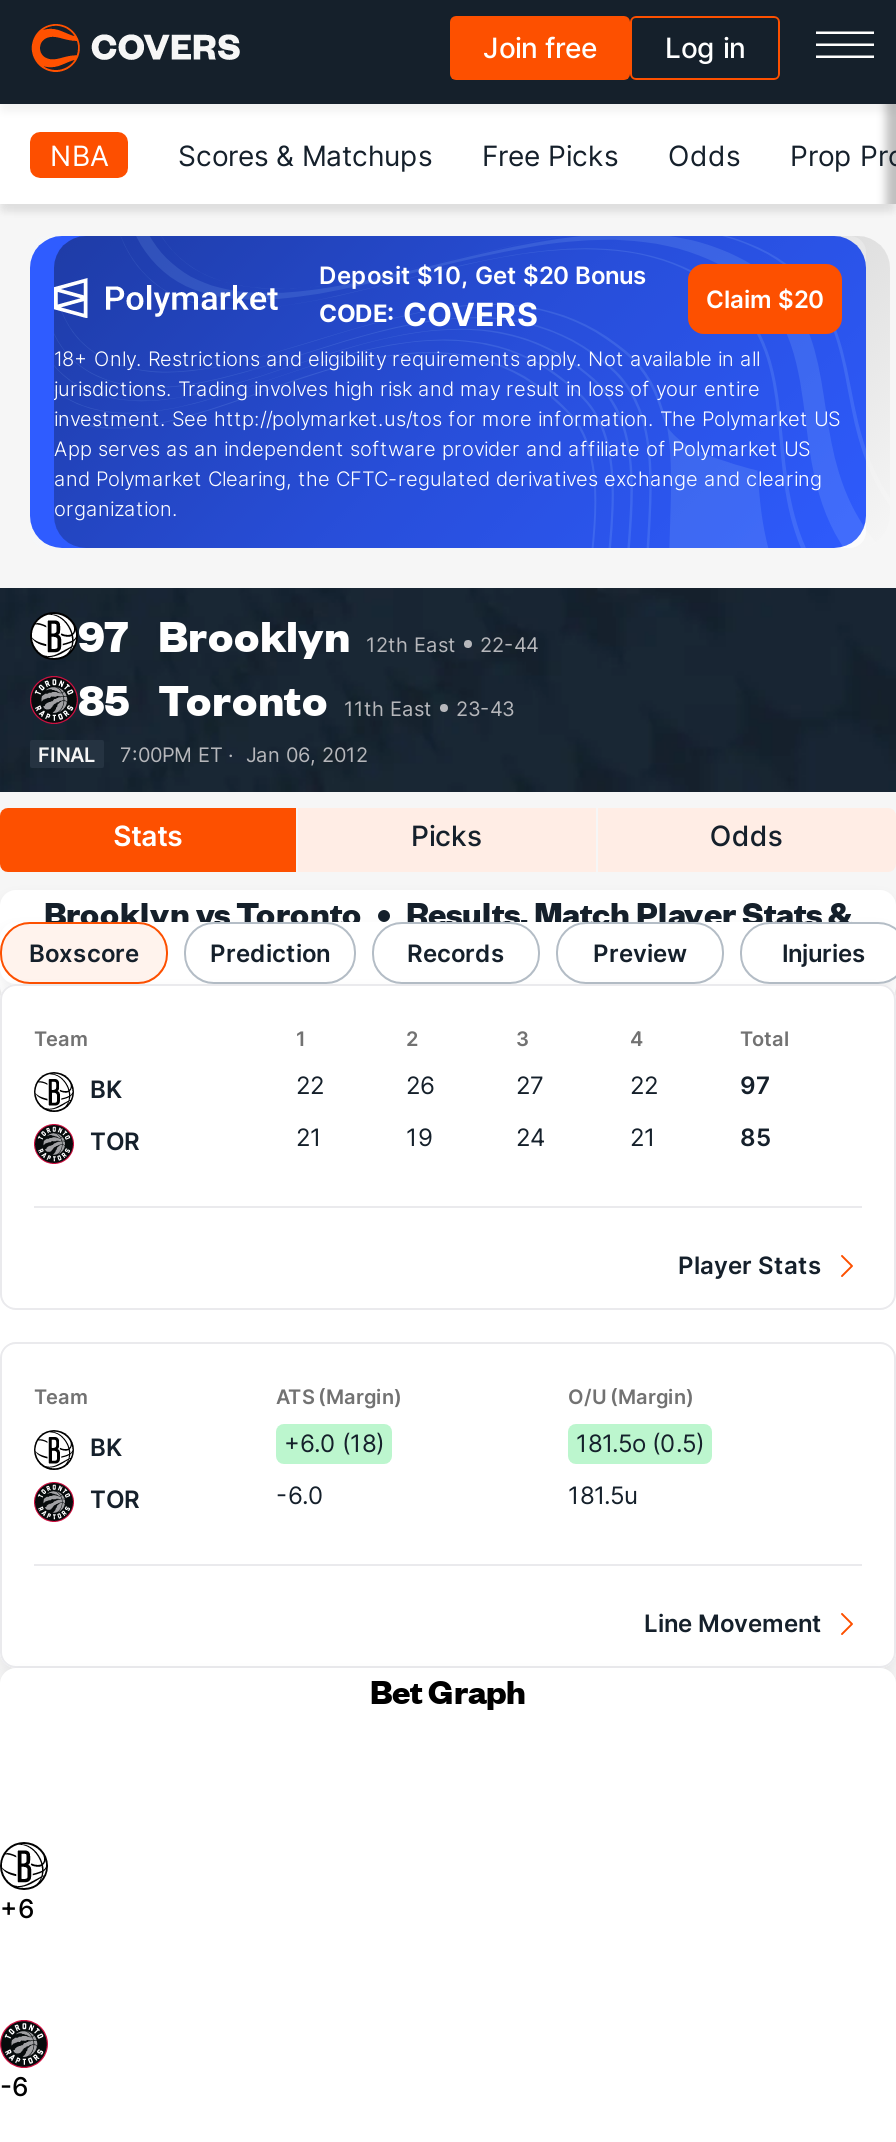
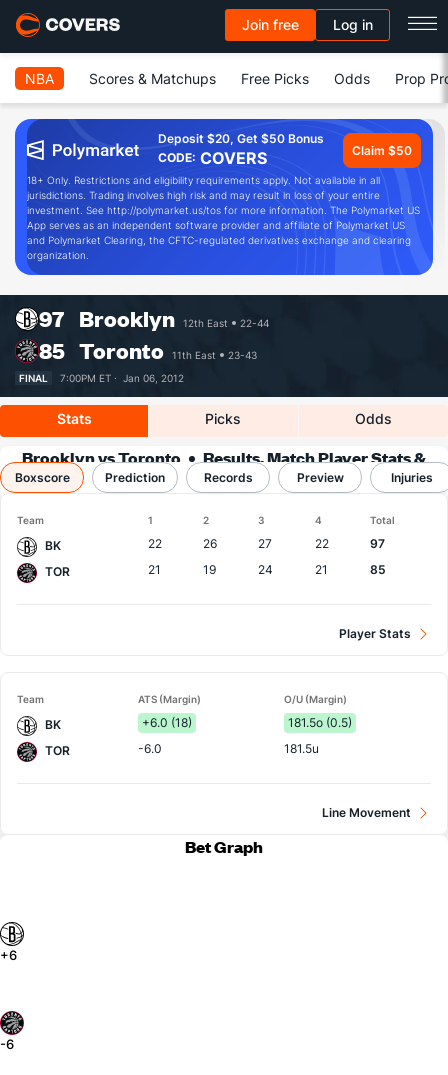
- Deposit $10, Get $20 Bonus
+ Deposit $20, Get $50 Bonus

- Claim $20
+ Claim $50
